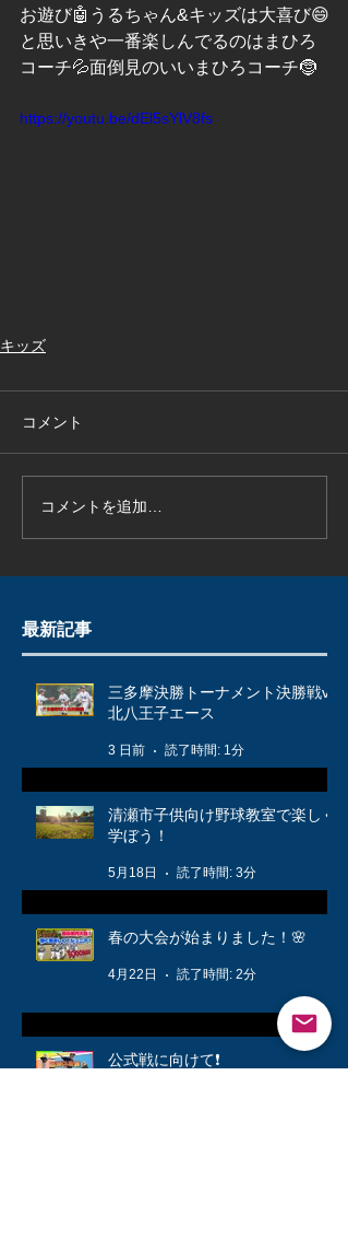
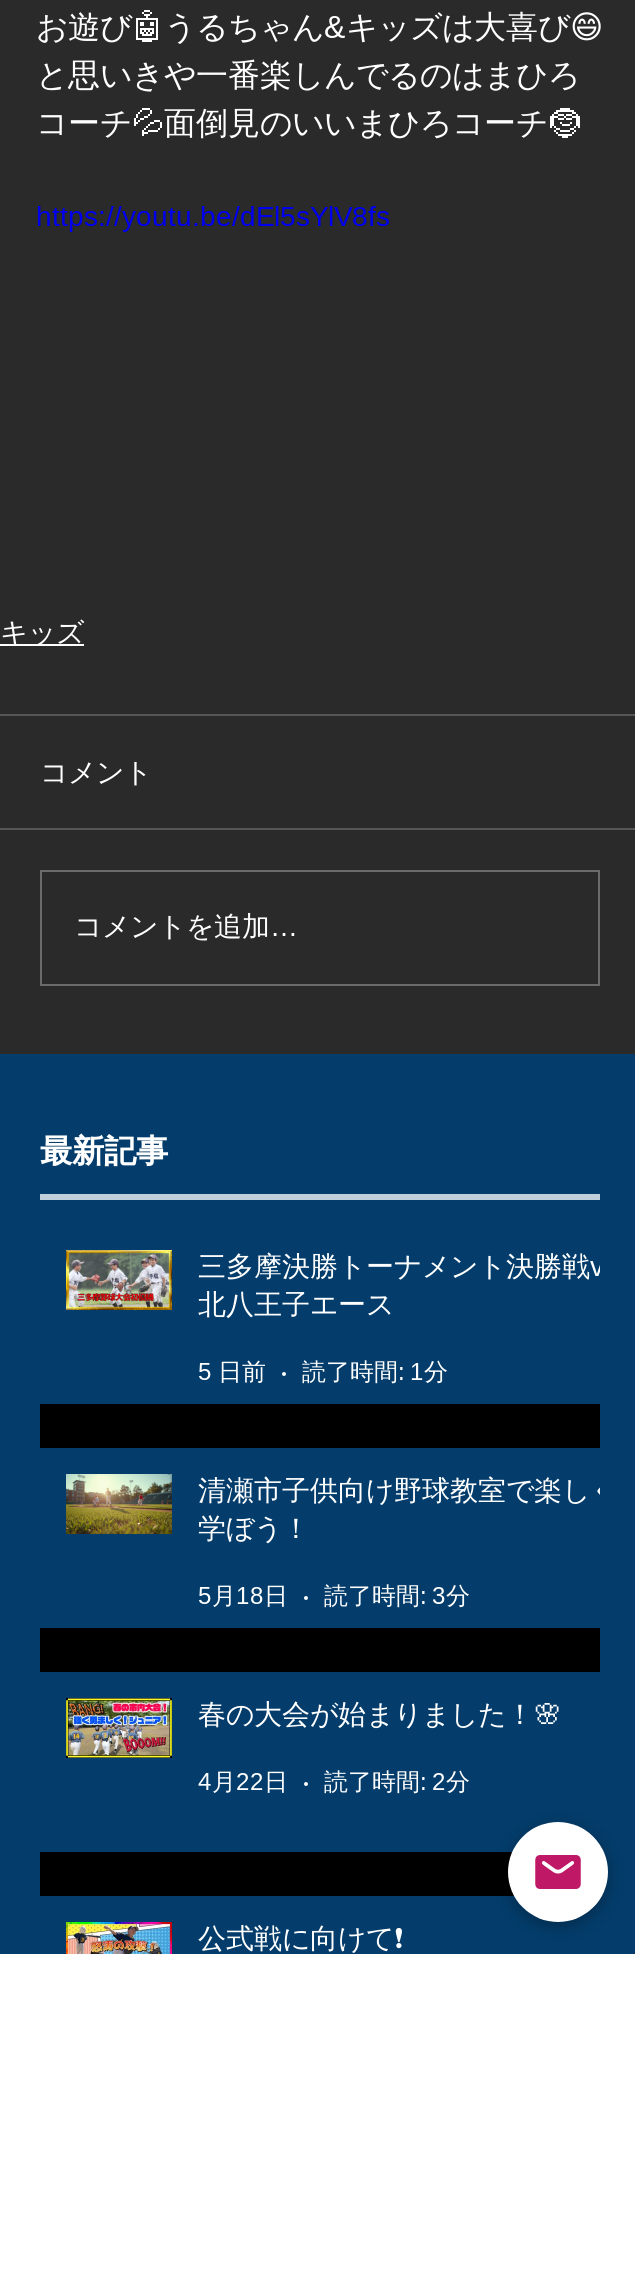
- 3 日前 読了時間: 1分
+ 5 日前 読了時間: 1分
